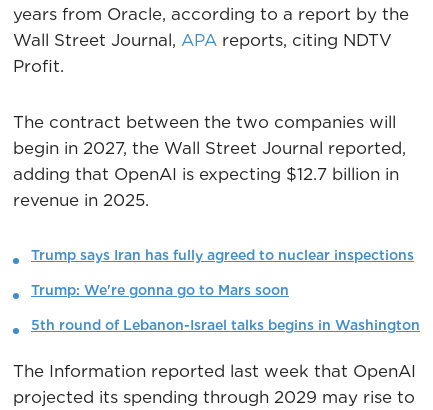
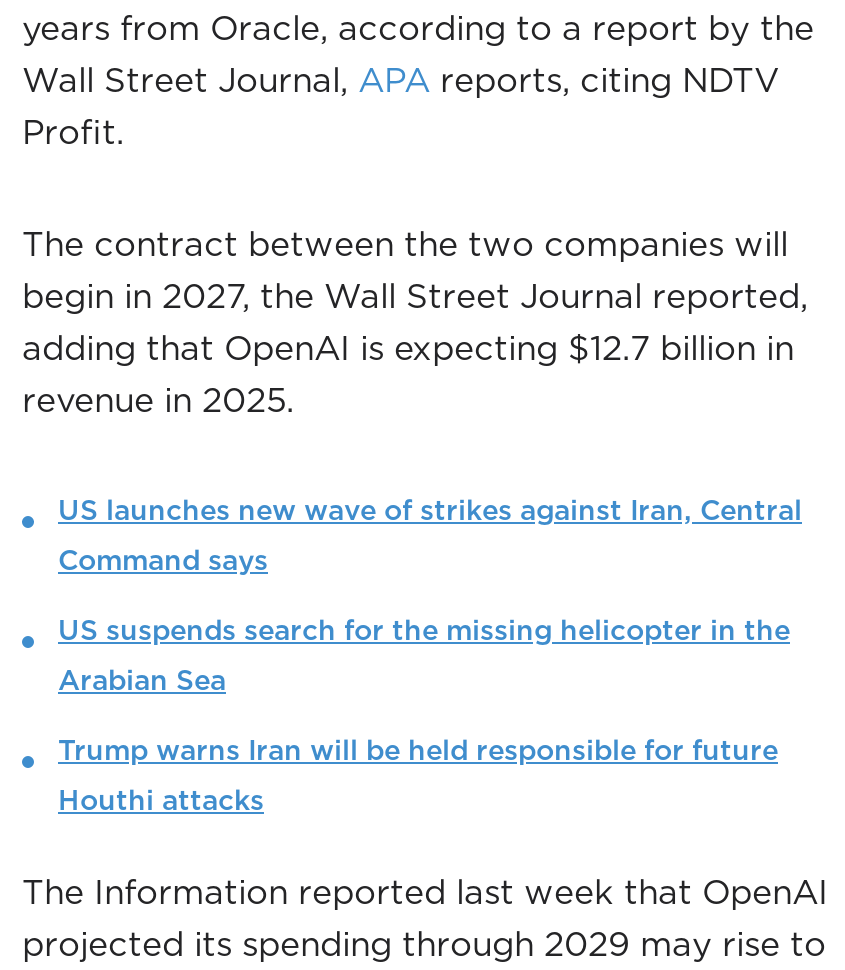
- Trump says Iran has fully agreed to nuclear inspections
- Trump: We're gonna go to Mars soon
- 5th round of Lebanon-Israel talks begins in Washington
+ US launches new wave of strikes against Iran, Central
+ Command says
+ US suspends search for the missing helicopter in the
+ Arabian Sea
+ Trump warns Iran will be held responsible for future
+ Houthi attacks
